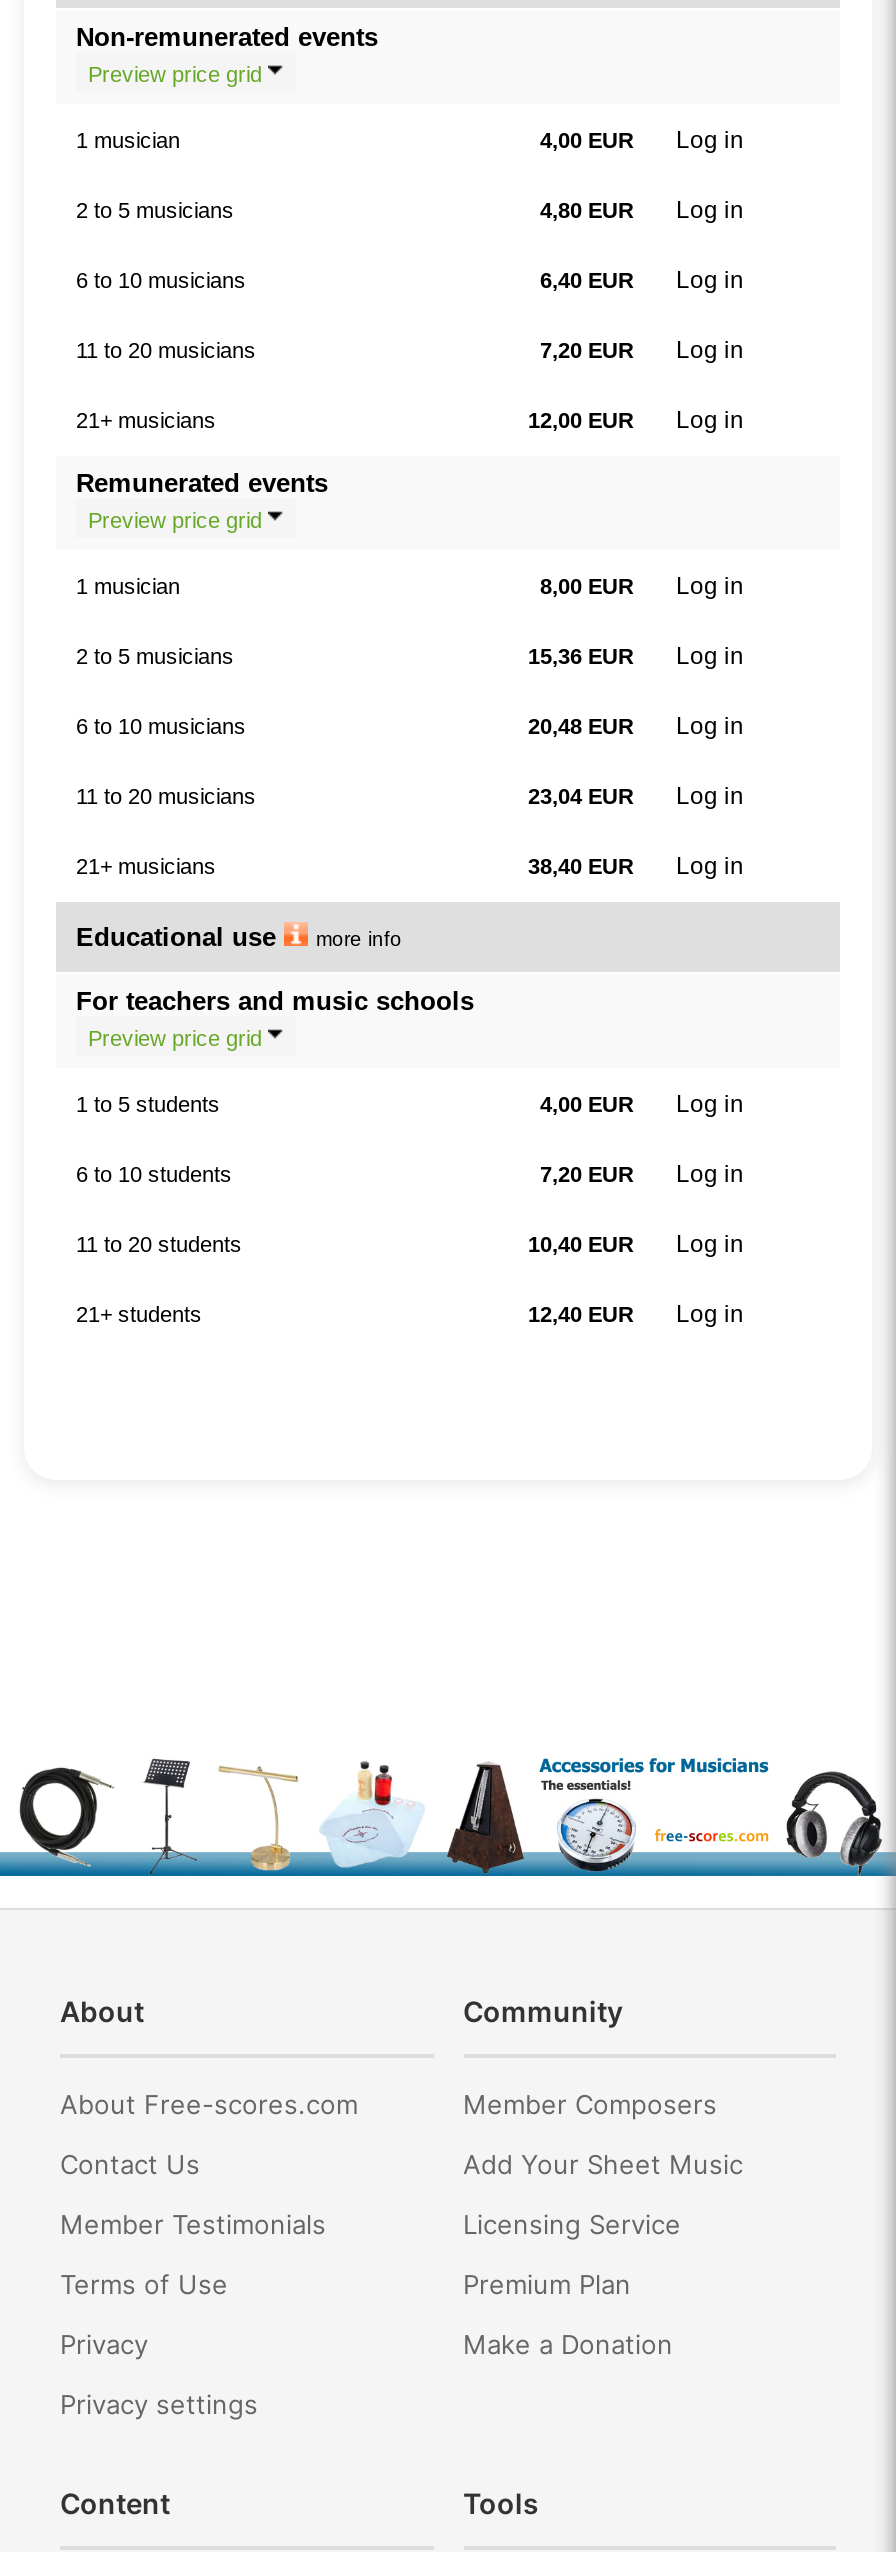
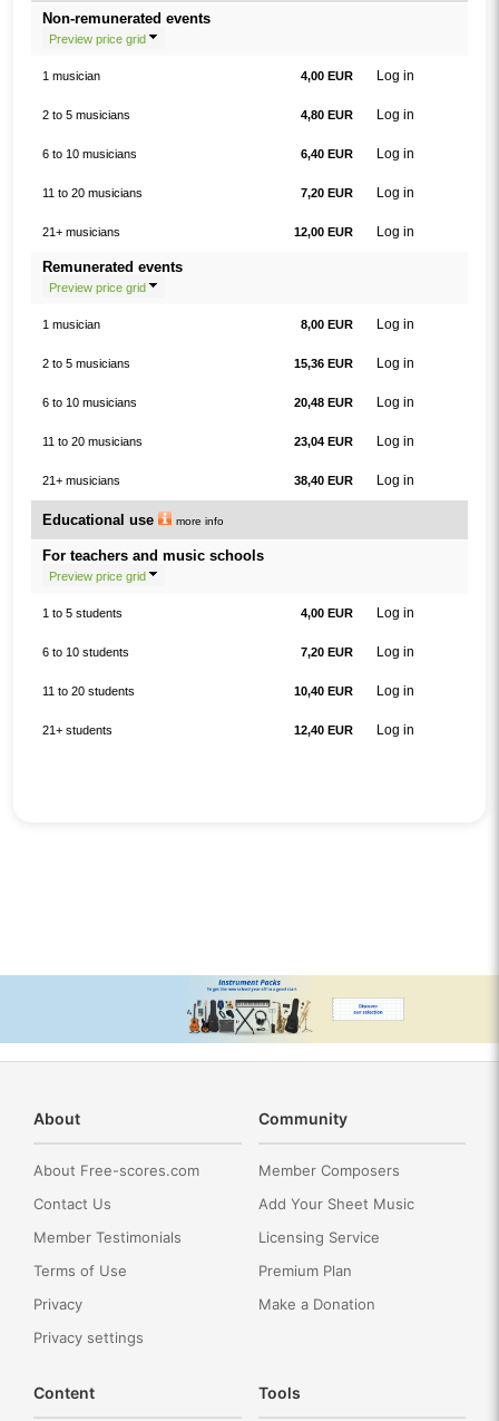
- [image]
+ [image]
